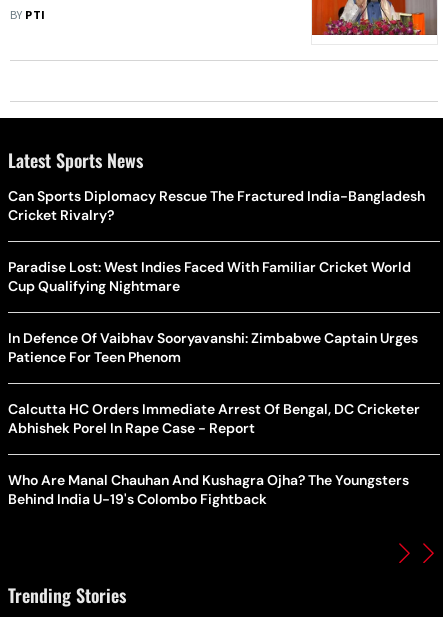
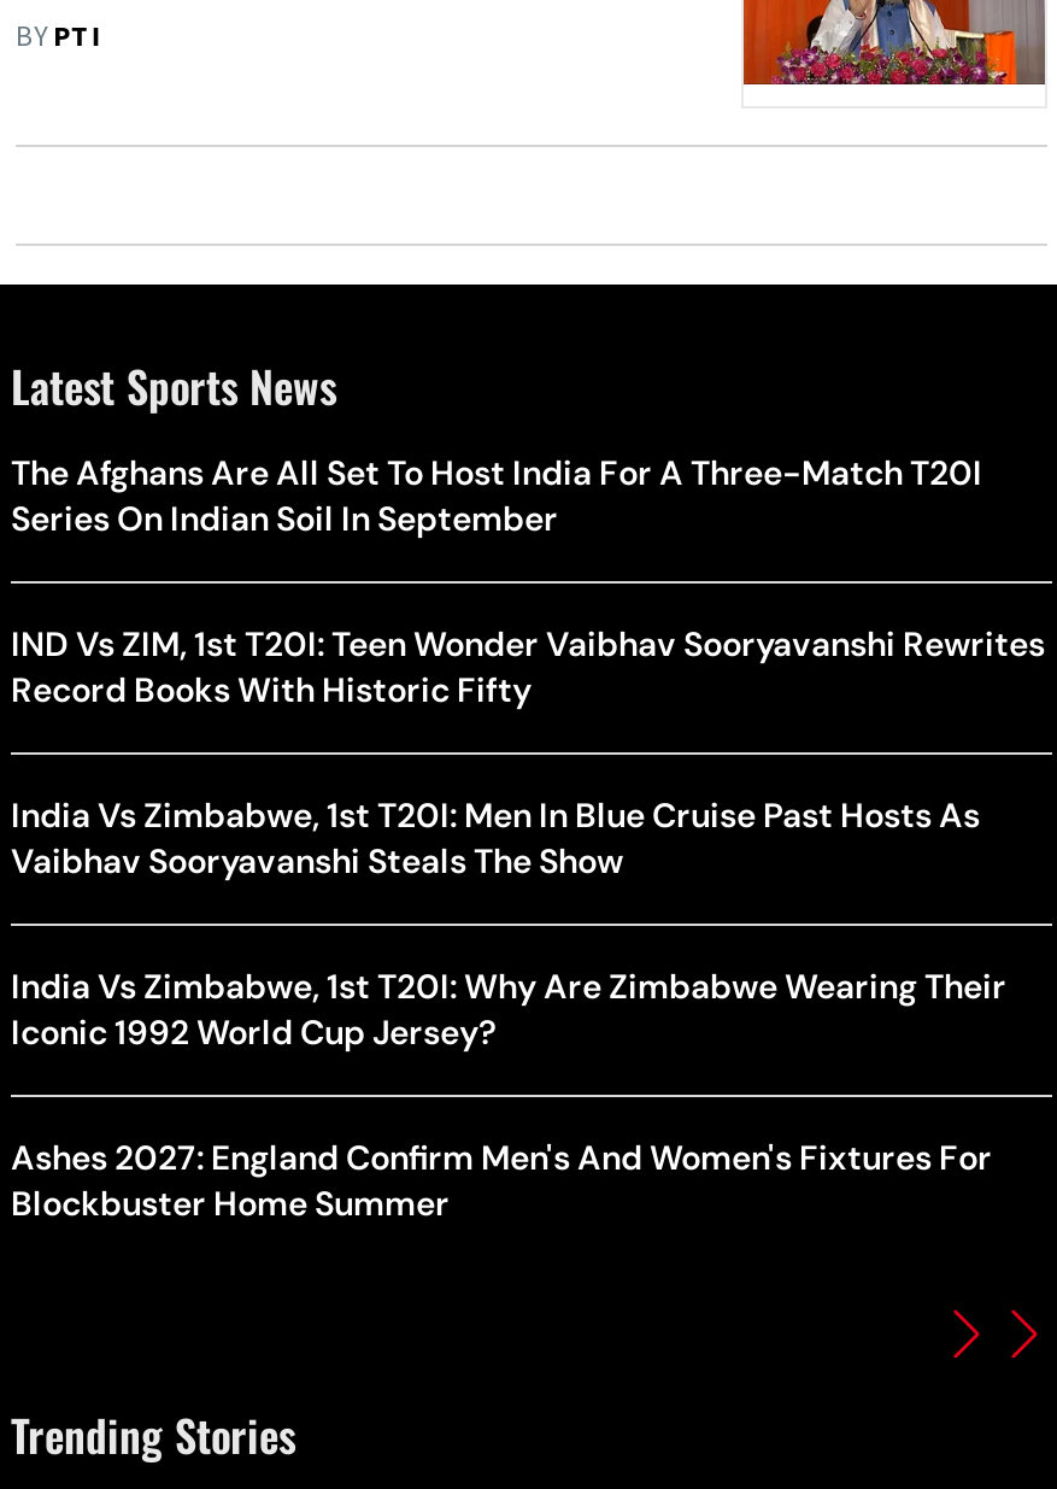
- Can Sports Diplomacy Rescue The Fractured India-Bangladesh
- Cricket Rivalry?
+ The Afghans Are All Set To Host India For A Three-Match T20I
+ Series On Indian Soil In September

- Paradise Lost: West Indies Faced With Familiar Cricket World
- Cup Qualifying Nightmare
+ IND Vs ZIM, 1st T20I: Teen Wonder Vaibhav Sooryavanshi Rewrites
+ Record Books With Historic Fifty

- In Defence Of Vaibhav Sooryavanshi: Zimbabwe Captain Urges
- Patience For Teen Phenom
+ India Vs Zimbabwe, 1st T20I: Men In Blue Cruise Past Hosts As
+ Vaibhav Sooryavanshi Steals The Show

- Calcutta HC Orders Immediate Arrest Of Bengal, DC Cricketer
- Abhishek Porel In Rape Case - Report
+ India Vs Zimbabwe, 1st T20I: Why Are Zimbabwe Wearing Their
+ Iconic 1992 World Cup Jersey?

- Who Are Manal Chauhan And Kushagra Ojha? The Youngsters
- Behind India U-19's Colombo Fightback
+ Ashes 2027: England Confirm Men's And Women's Fixtures For
+ Blockbuster Home Summer
